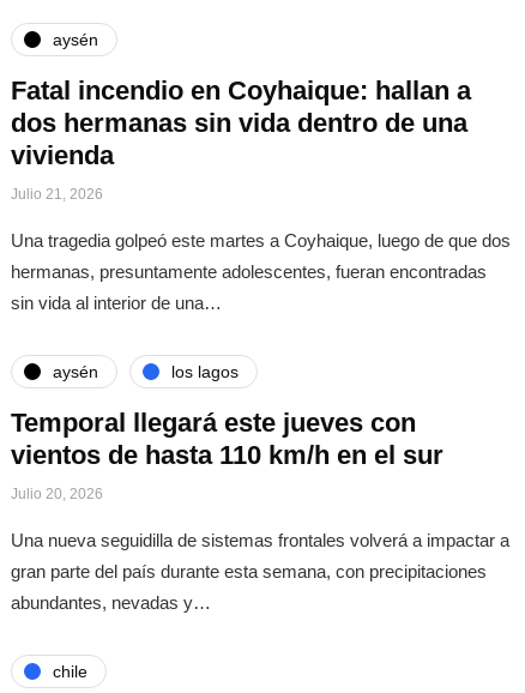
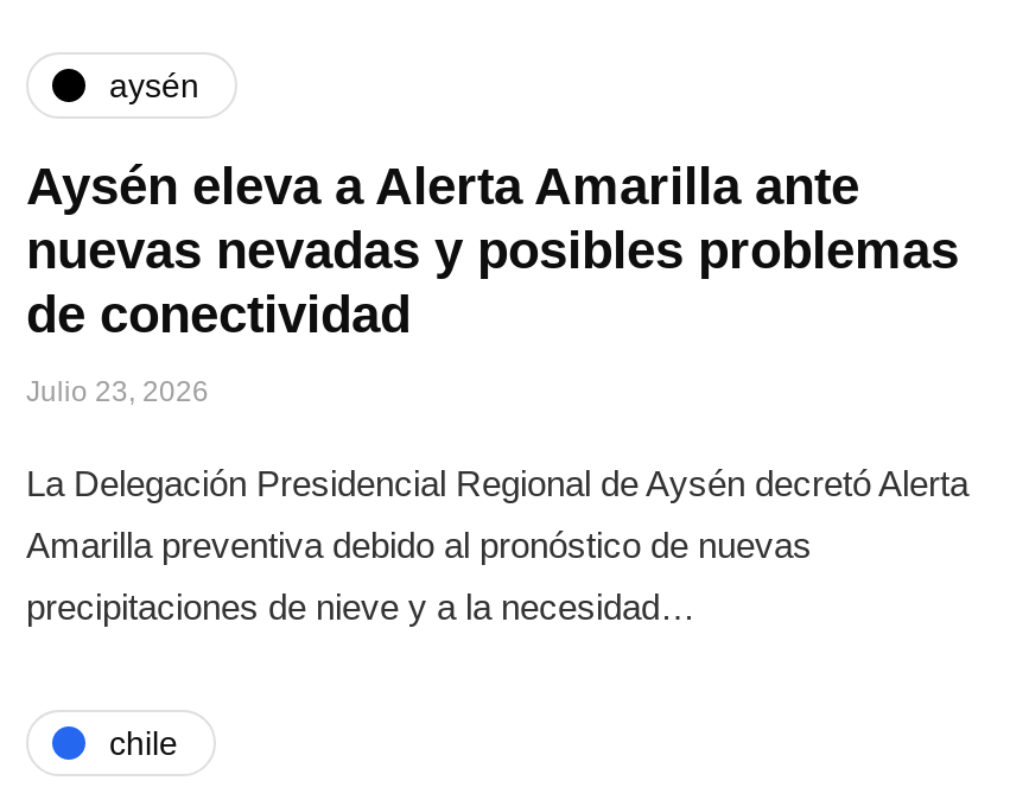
- Fatal incendio en Coyhaique: hallan a
- dos hermanas sin vida dentro de una
- vivienda
- Julio 21, 2026
- Una tragedia golpeó este martes a Coyhaique, luego de que dos
- hermanas, presuntamente adolescentes, fueran encontradas
- sin vida al interior de una…
- aysén
- los lagos
- Temporal llegará este jueves con
- vientos de hasta 110 km/h en el sur
- Julio 20, 2026
- Una nueva seguidilla de sistemas frontales volverá a impactar a
- gran parte del país durante esta semana, con precipitaciones
- abundantes, nevadas y…
+ Aysén eleva a Alerta Amarilla ante
+ nuevas nevadas y posibles problemas
+ de conectividad
+ Julio 23, 2026
+ La Delegación Presidencial Regional de Aysén decretó Alerta
+ Amarilla preventiva debido al pronóstico de nuevas
+ precipitaciones de nieve y a la necesidad…
